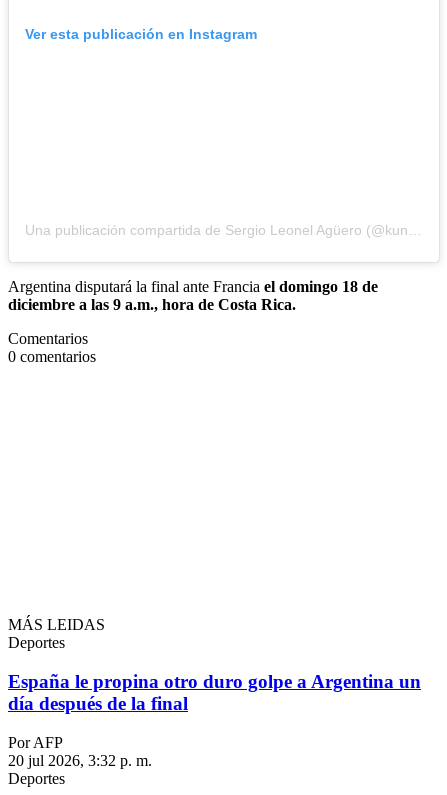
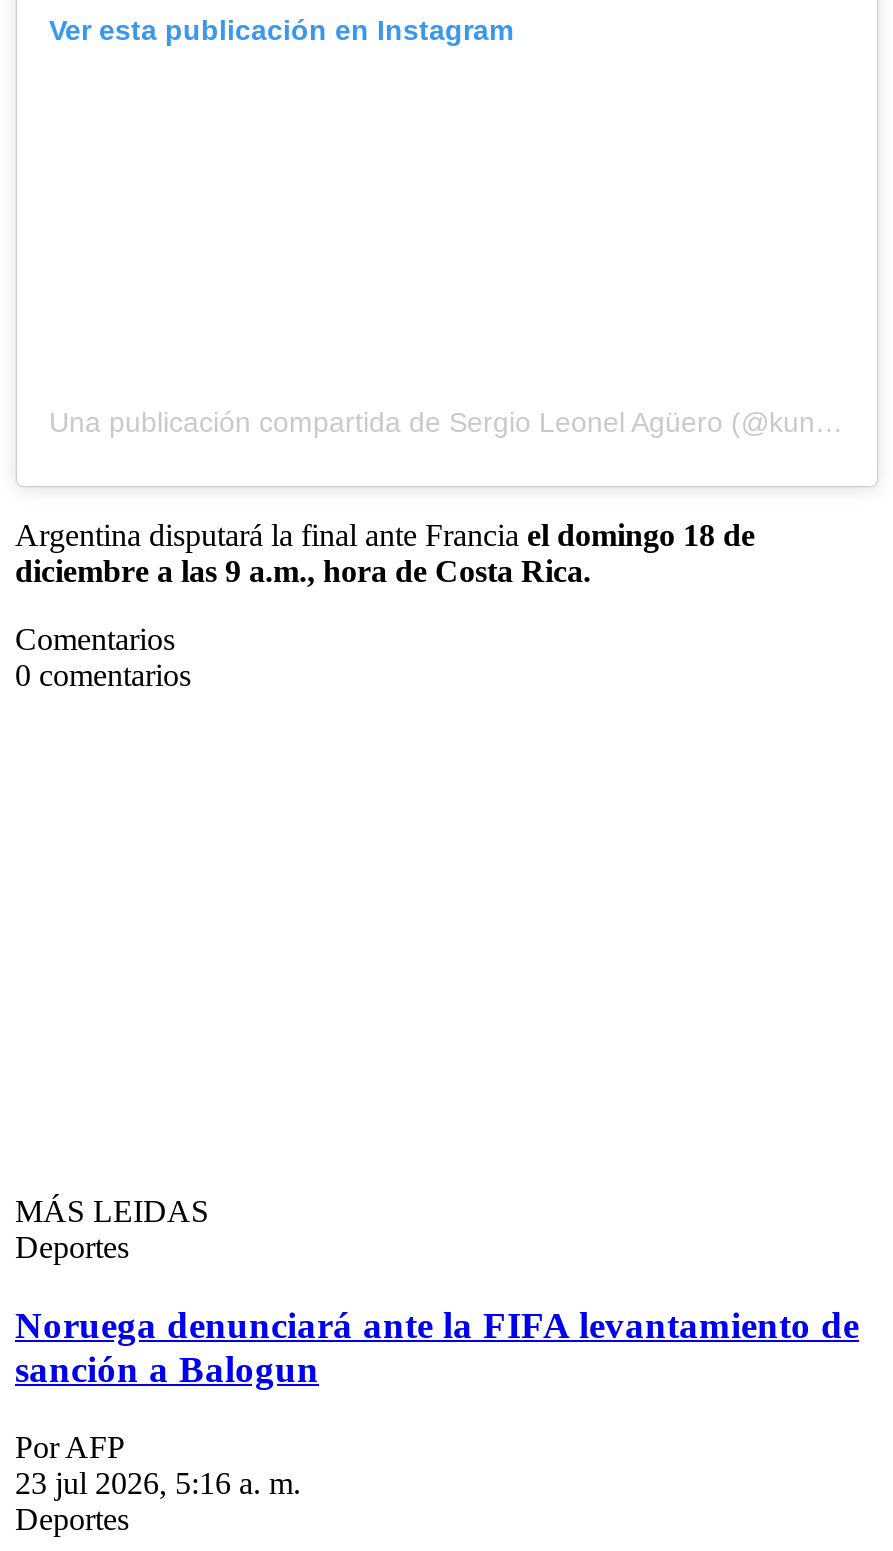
- España le propina otro duro golpe a Argentina un
- día después de la final
+ Noruega denunciará ante la FIFA levantamiento de
+ sanción a Balogun

- 20 jul 2026, 3:32 p. m.
+ 23 jul 2026, 5:16 a. m.
